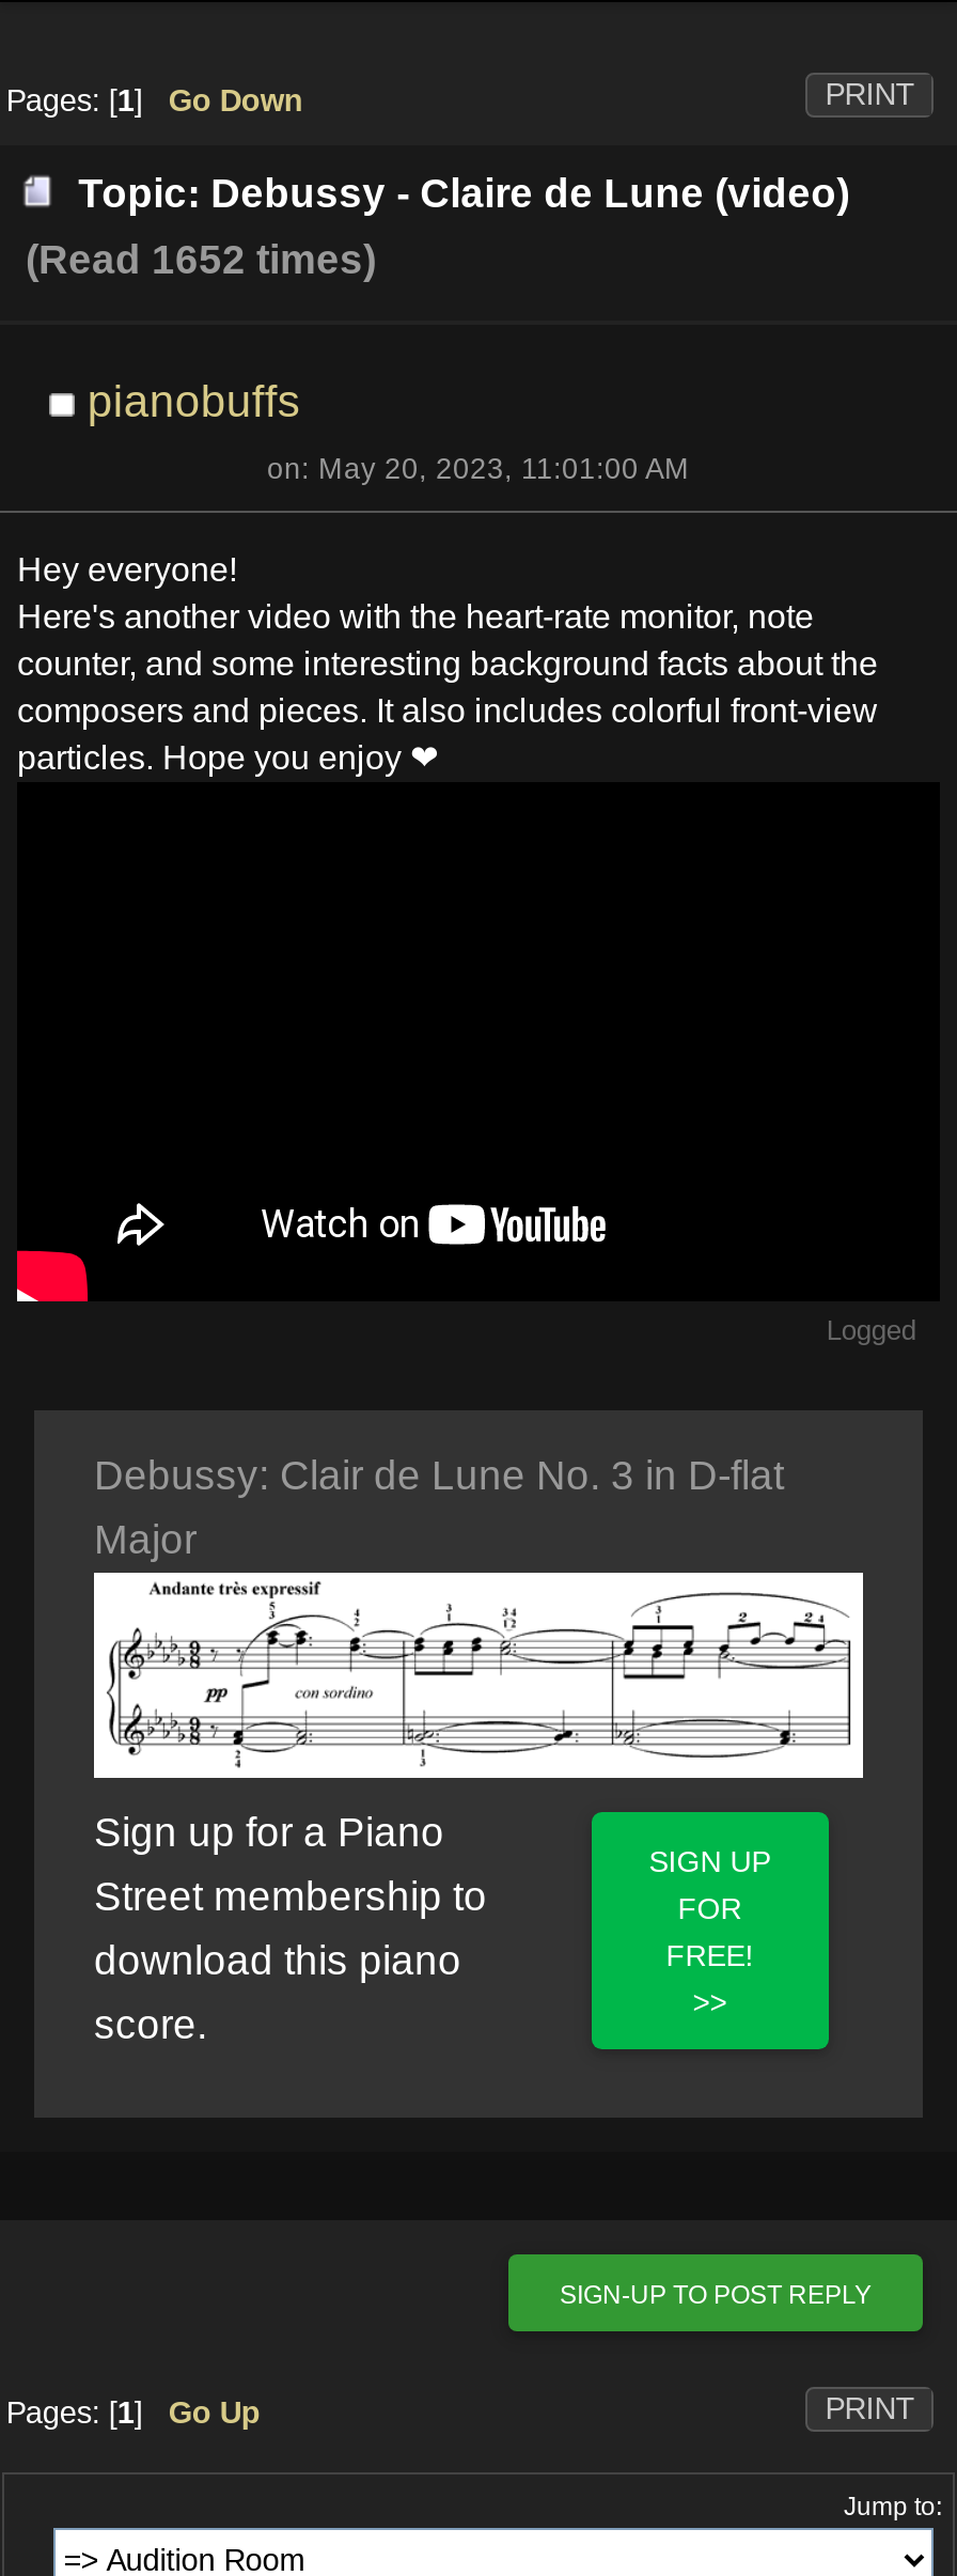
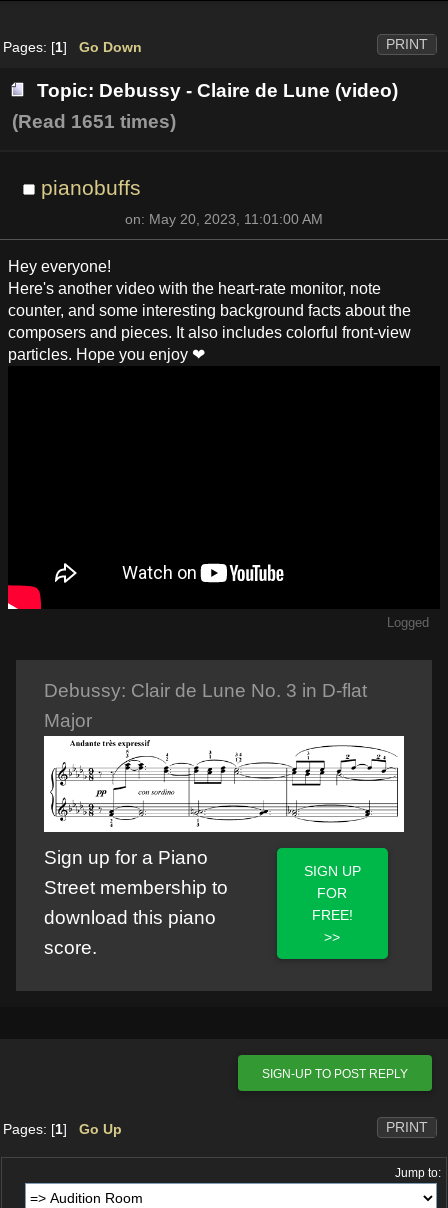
- (Read 1652 times)
+ (Read 1651 times)
